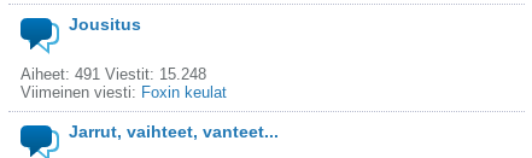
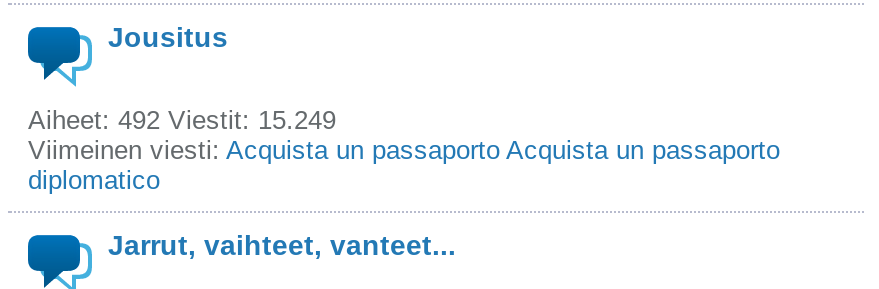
- Aiheet: 491 Viestit: 15.248
- Viimeinen viesti: Foxin keulat
+ Aiheet: 492 Viestit: 15.249
+ Viimeinen viesti: Acquista un passaporto Acquista un passaporto
+ diplomatico
